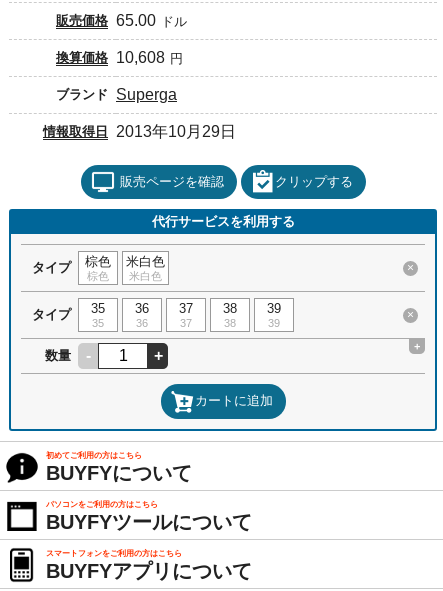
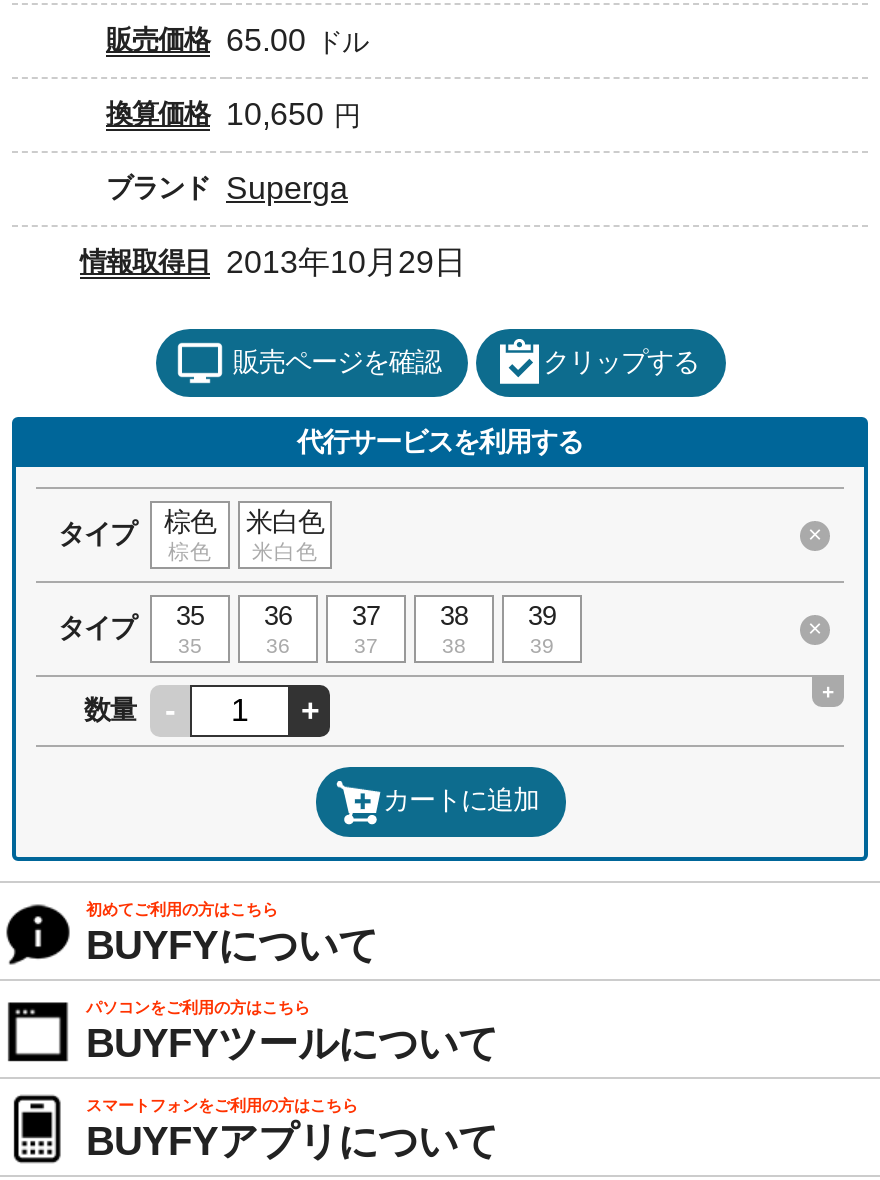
- 換算価格 10,608 円
+ 換算価格 10,650 円
